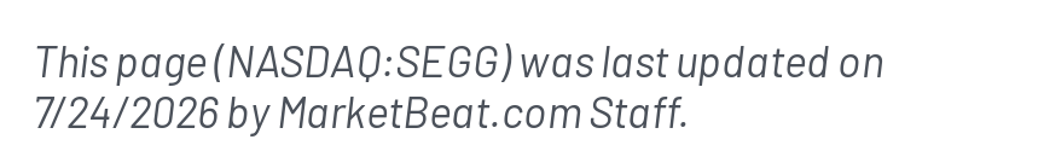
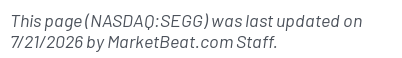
- 7/24/2026 by MarketBeat.com Staff.
+ 7/21/2026 by MarketBeat.com Staff.
